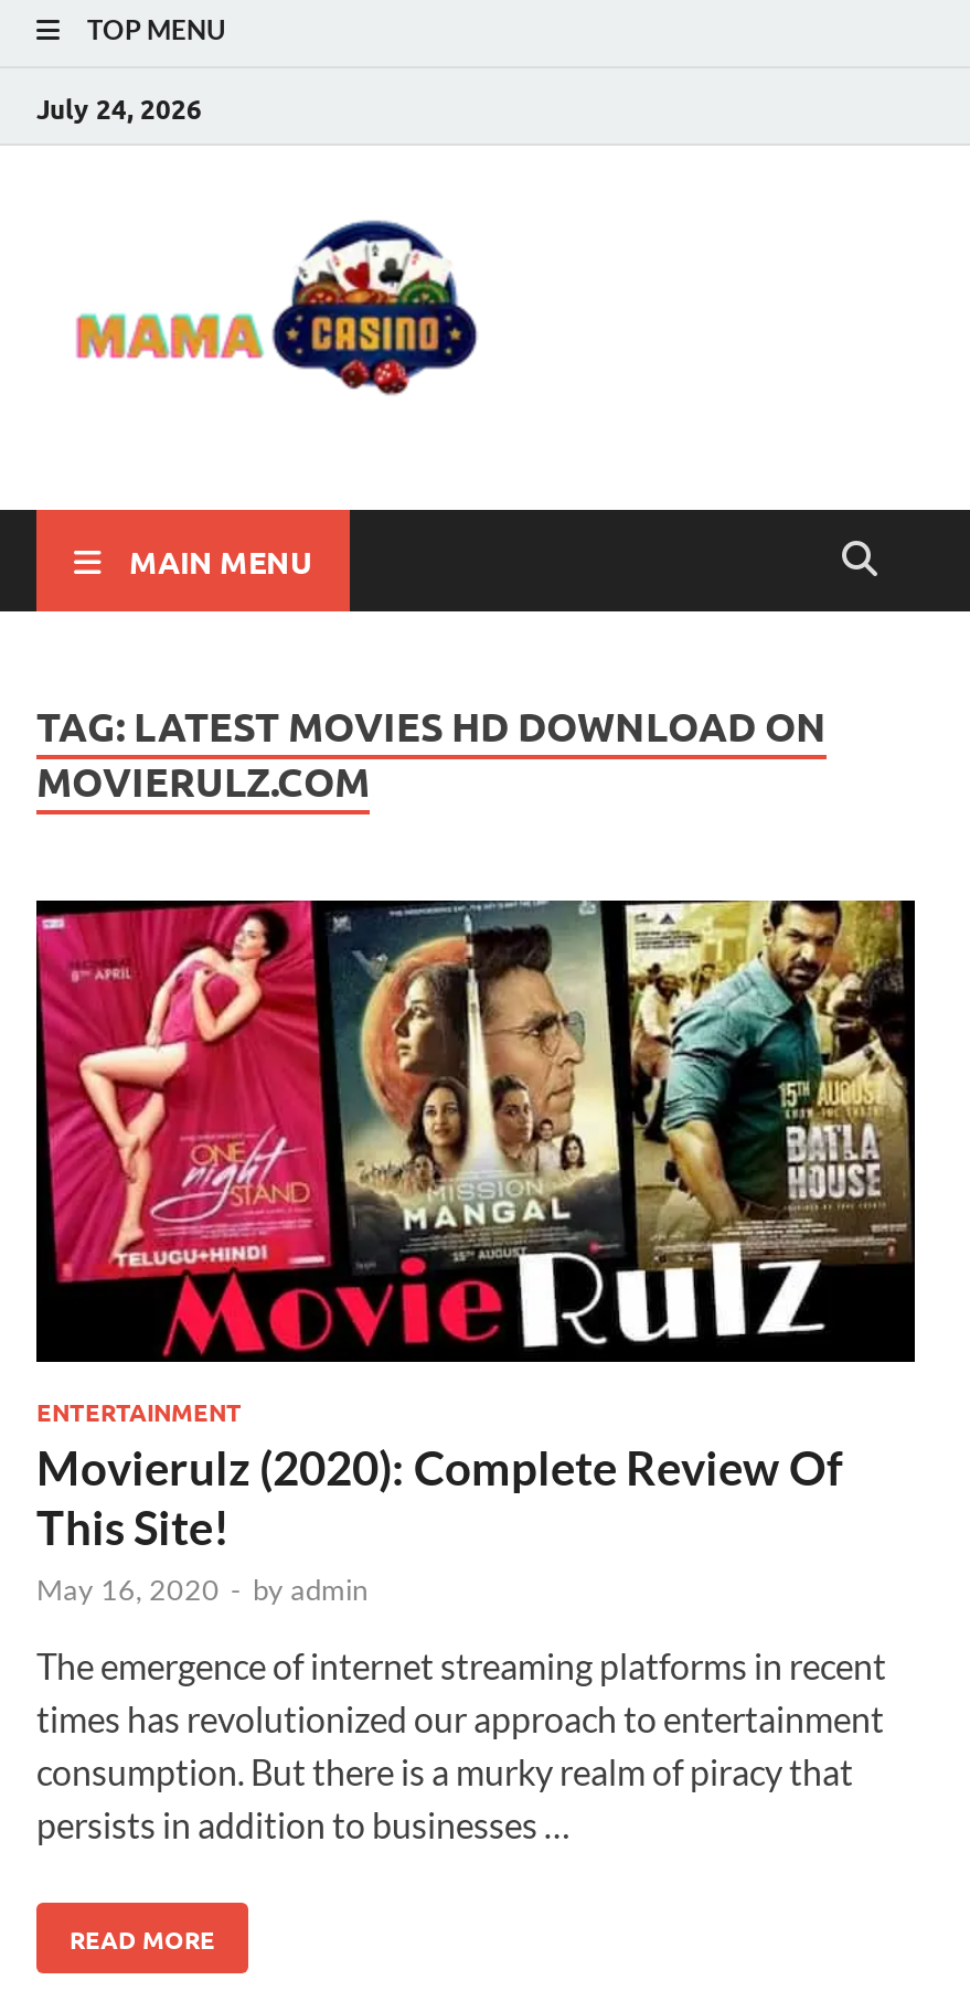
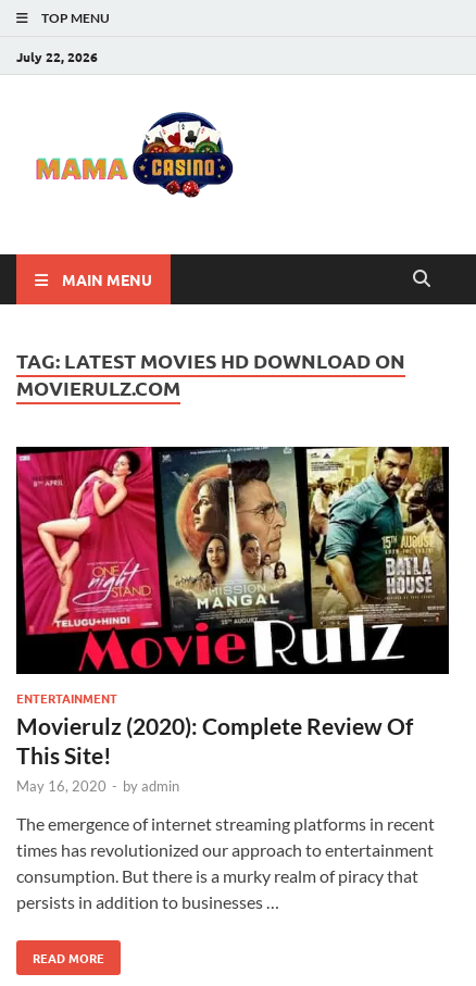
- July 24, 2026
+ July 22, 2026
